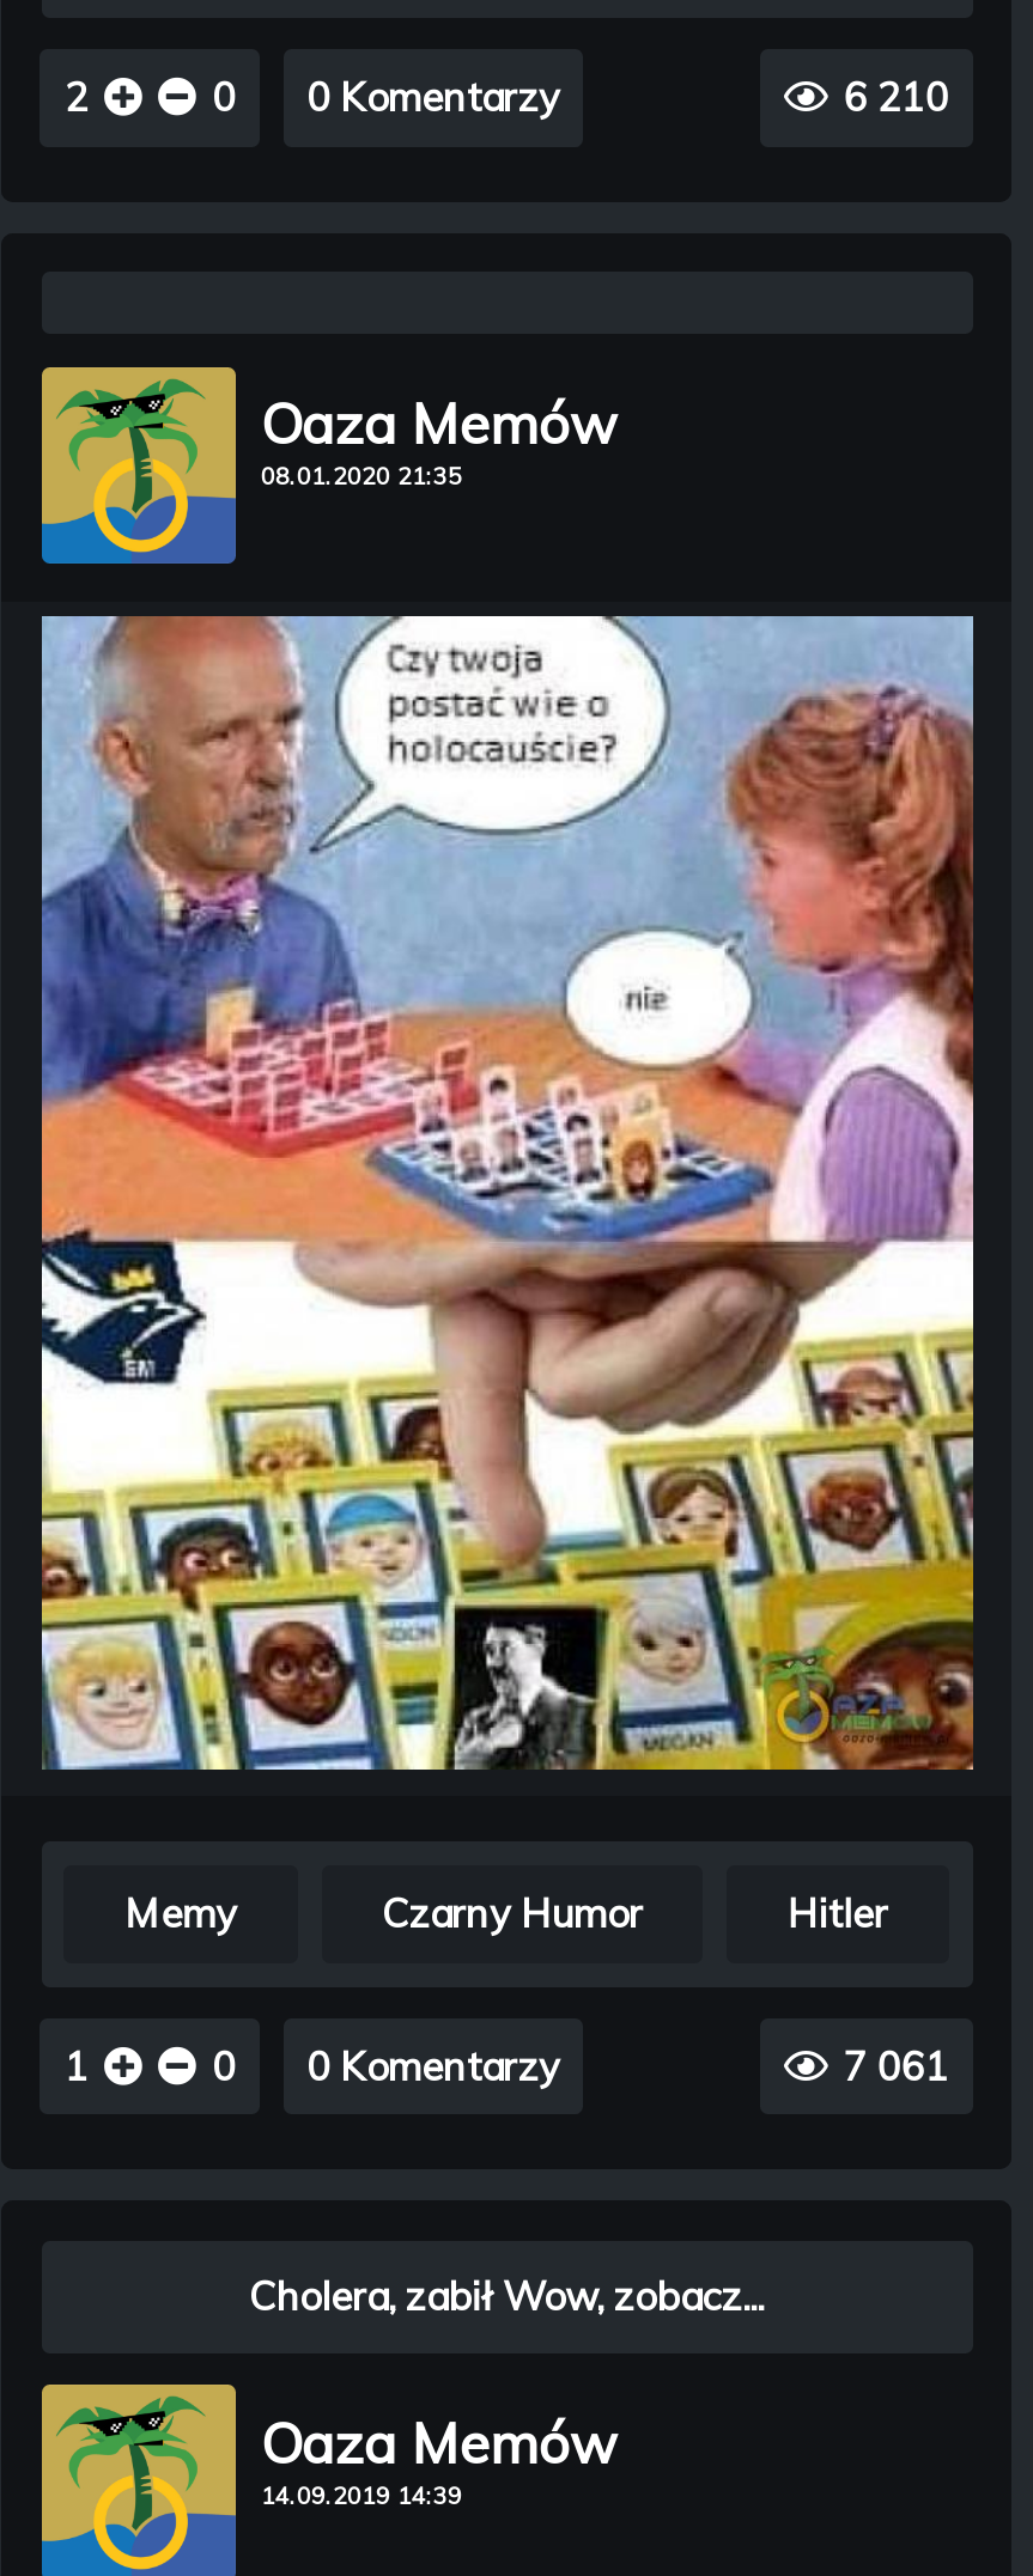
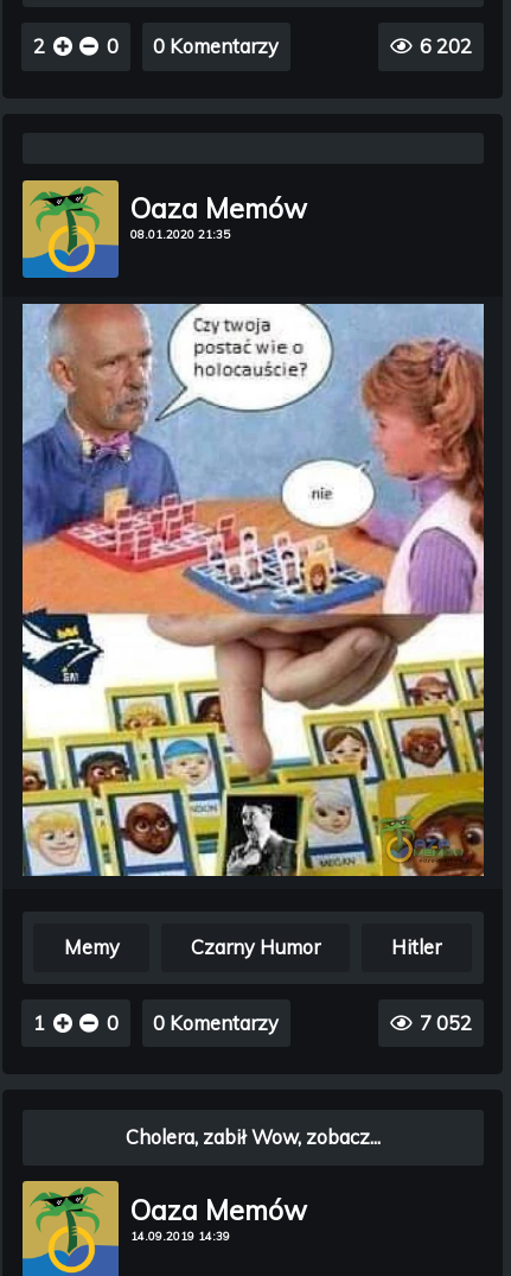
- 6 210
+ 6 202

- 7 061
+ 7 052
